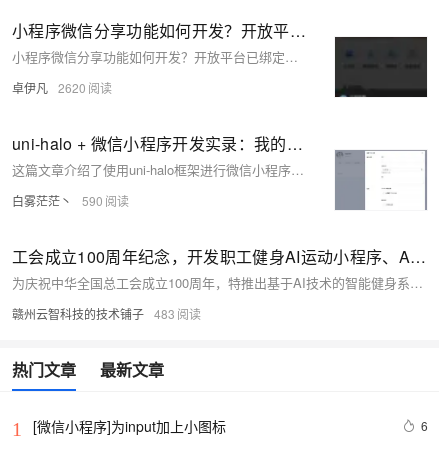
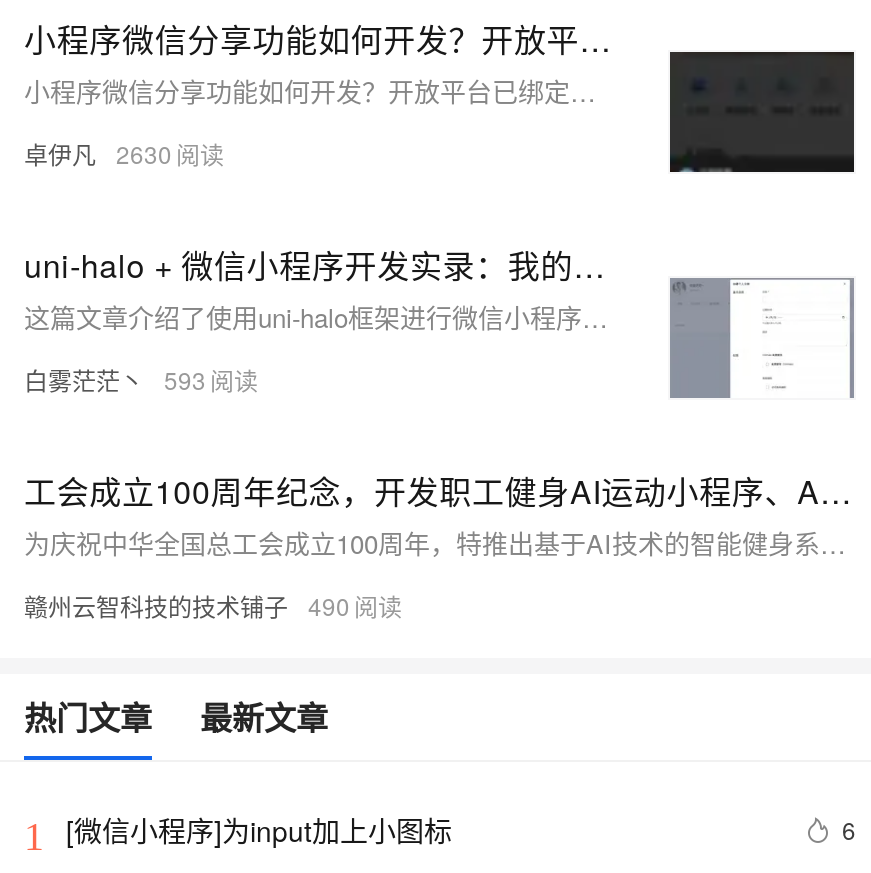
- 卓伊凡 2620
+ 卓伊凡 2630

- 白雾茫茫丶 590
+ 白雾茫茫丶 593

- 赣州云智科技的技术铺子 483
+ 赣州云智科技的技术铺子 490
